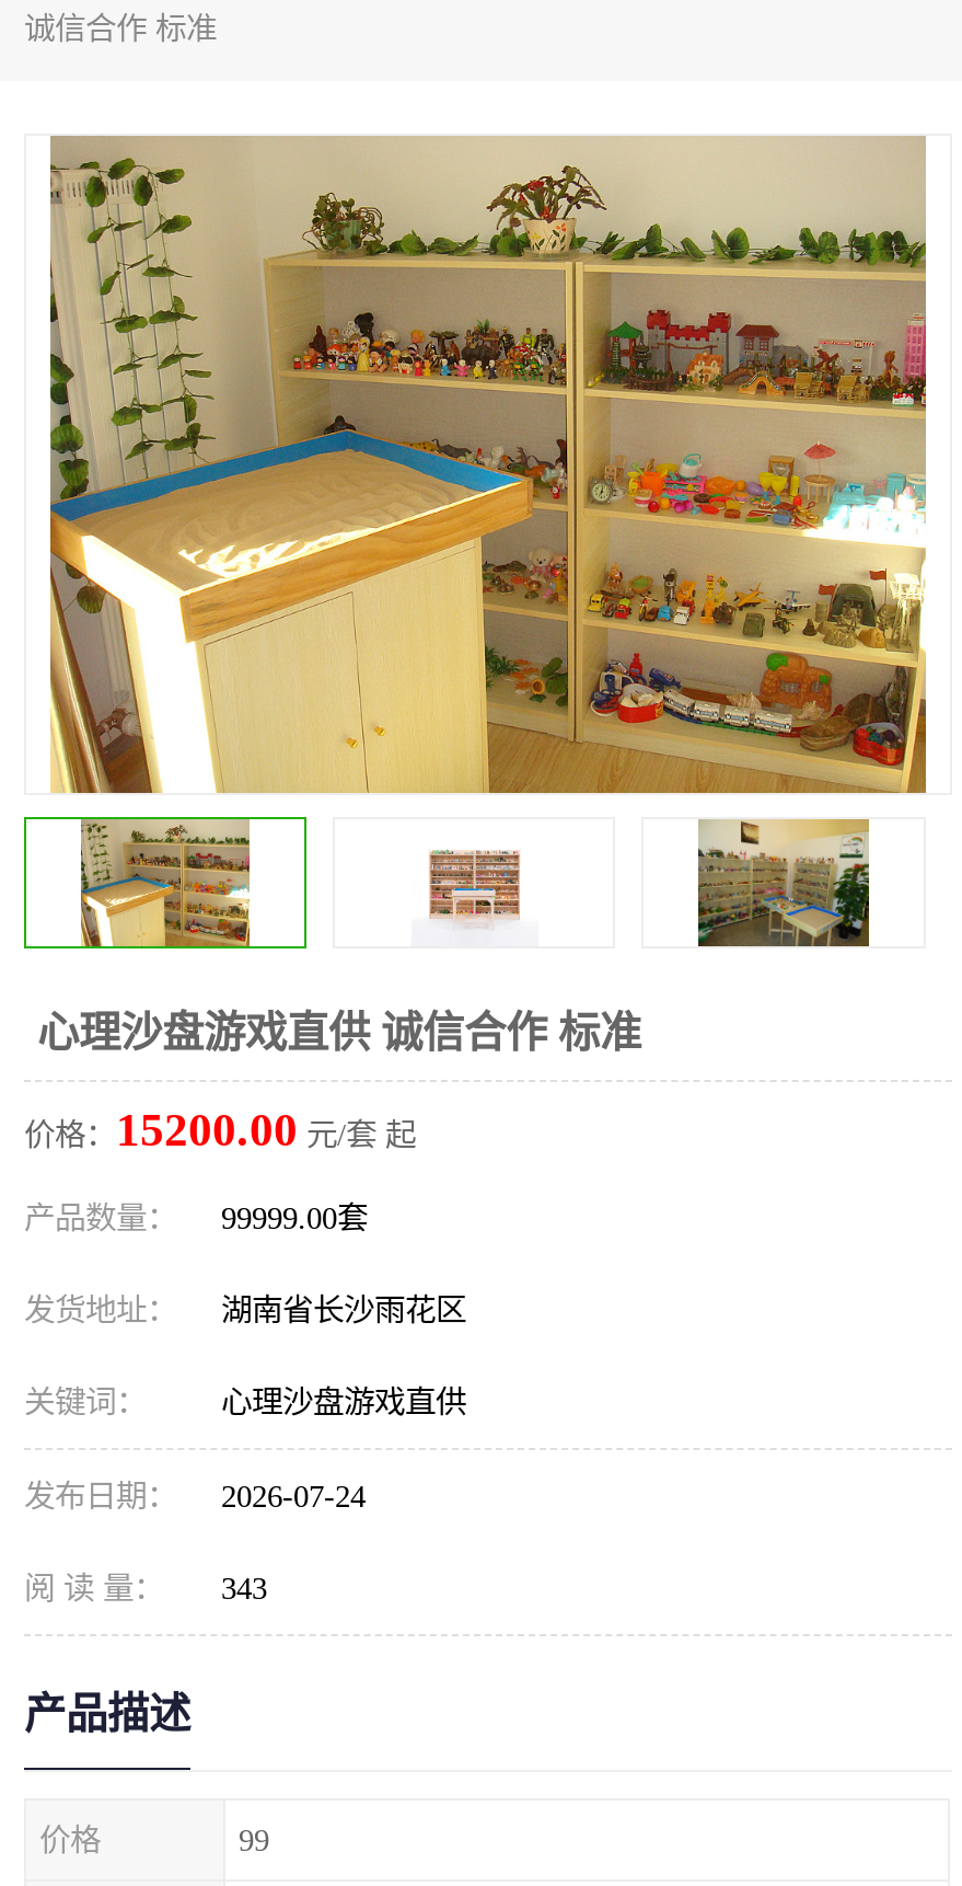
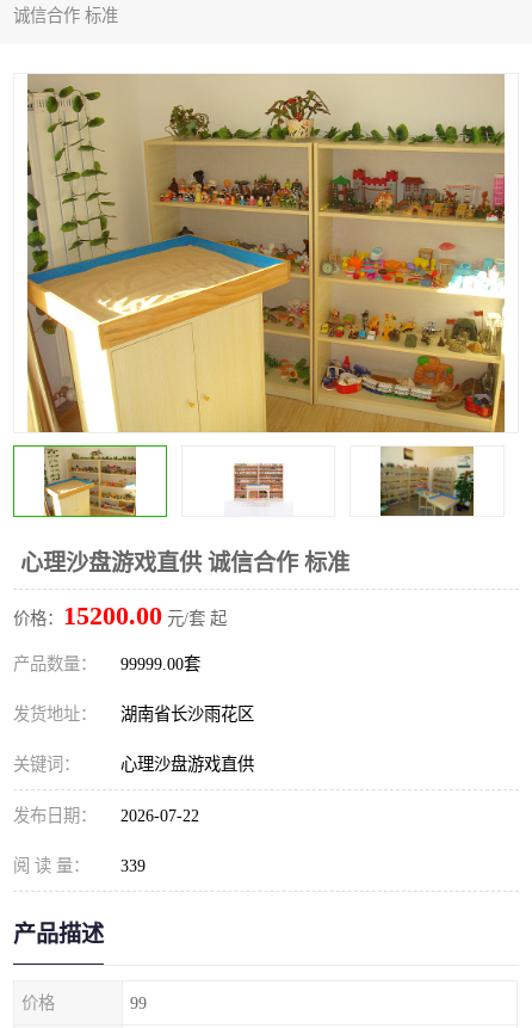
- 发布日期： 2026-07-24
+ 发布日期： 2026-07-22

- 阅 读 量： 343
+ 阅 读 量： 339
